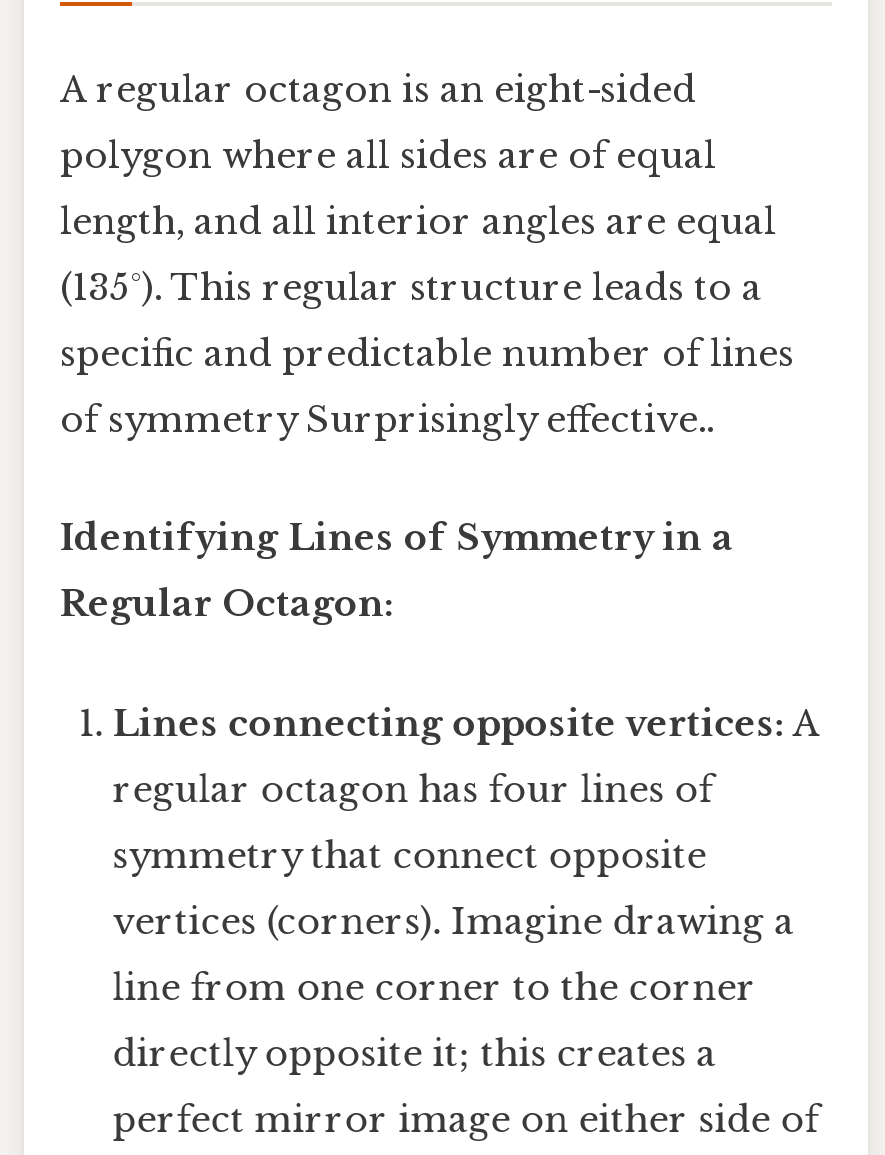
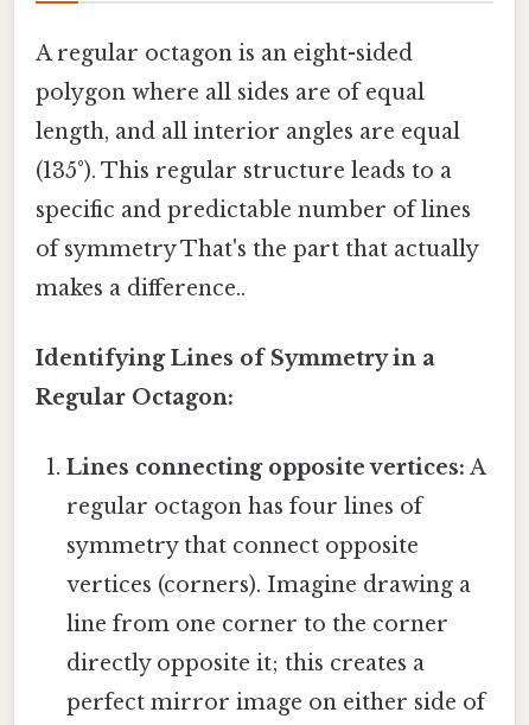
- of symmetry Surprisingly effective..
+ of symmetry That's the part that actually
+ makes a difference..
